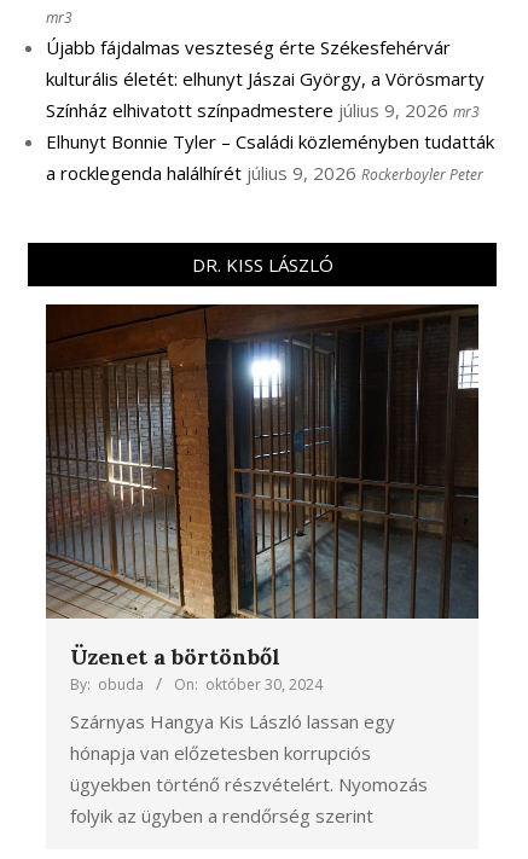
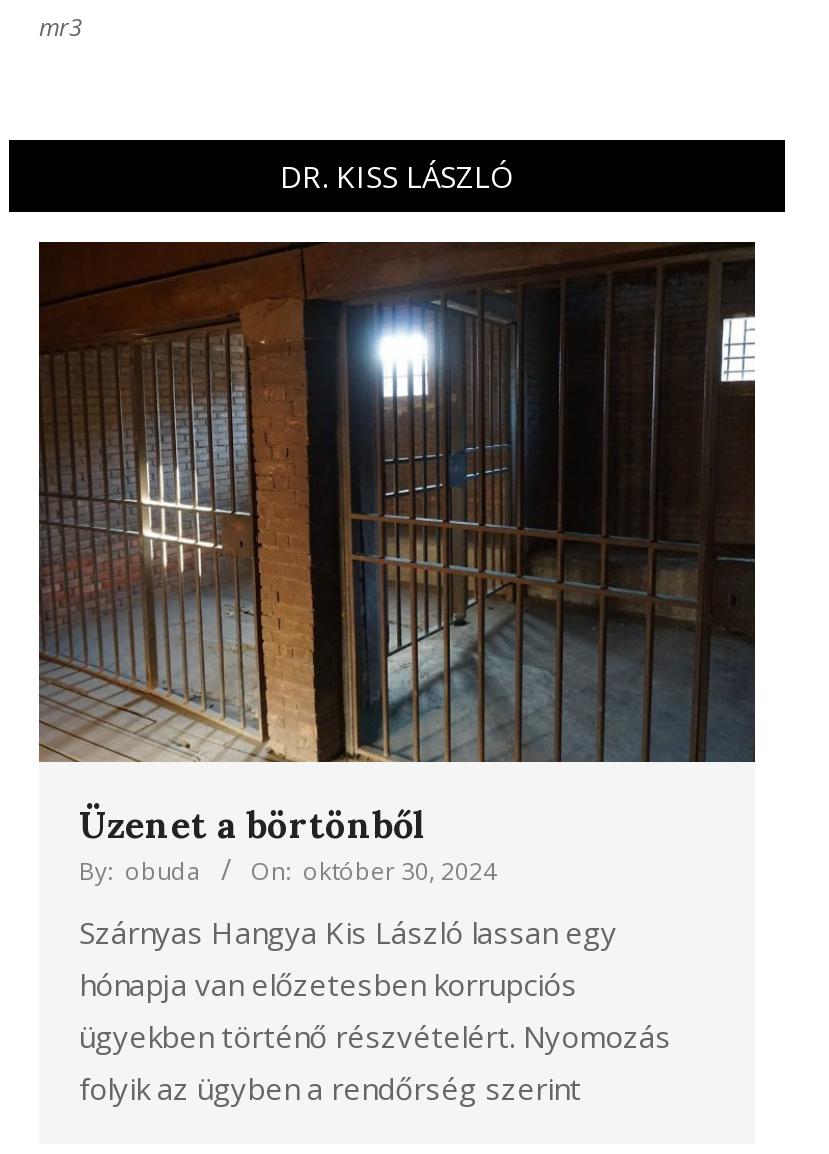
- Újabb fájdalmas veszteség érte Székesfehérvár
- kulturális életét: elhunyt Jászai György, a Vörösmarty
- Színház elhivatott színpadmestere július 9, 2026 mr3
- Elhunyt Bonnie Tyler – Családi közleményben tudatták
- a rocklegenda halálhírét július 9, 2026 Rockerboyler Peter
